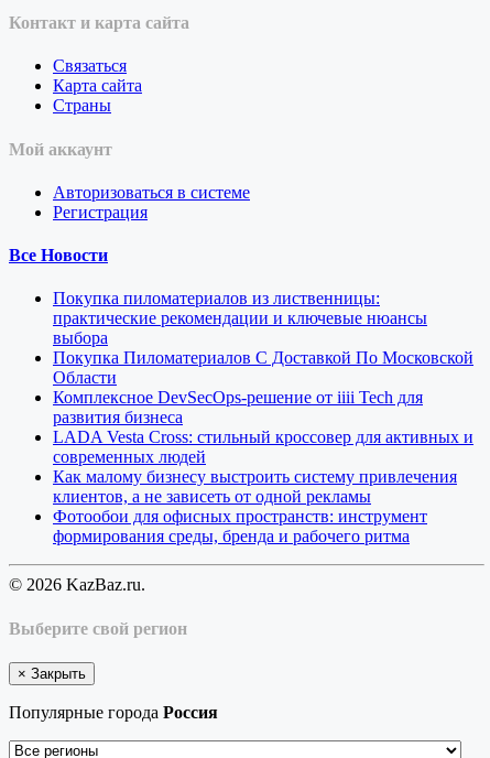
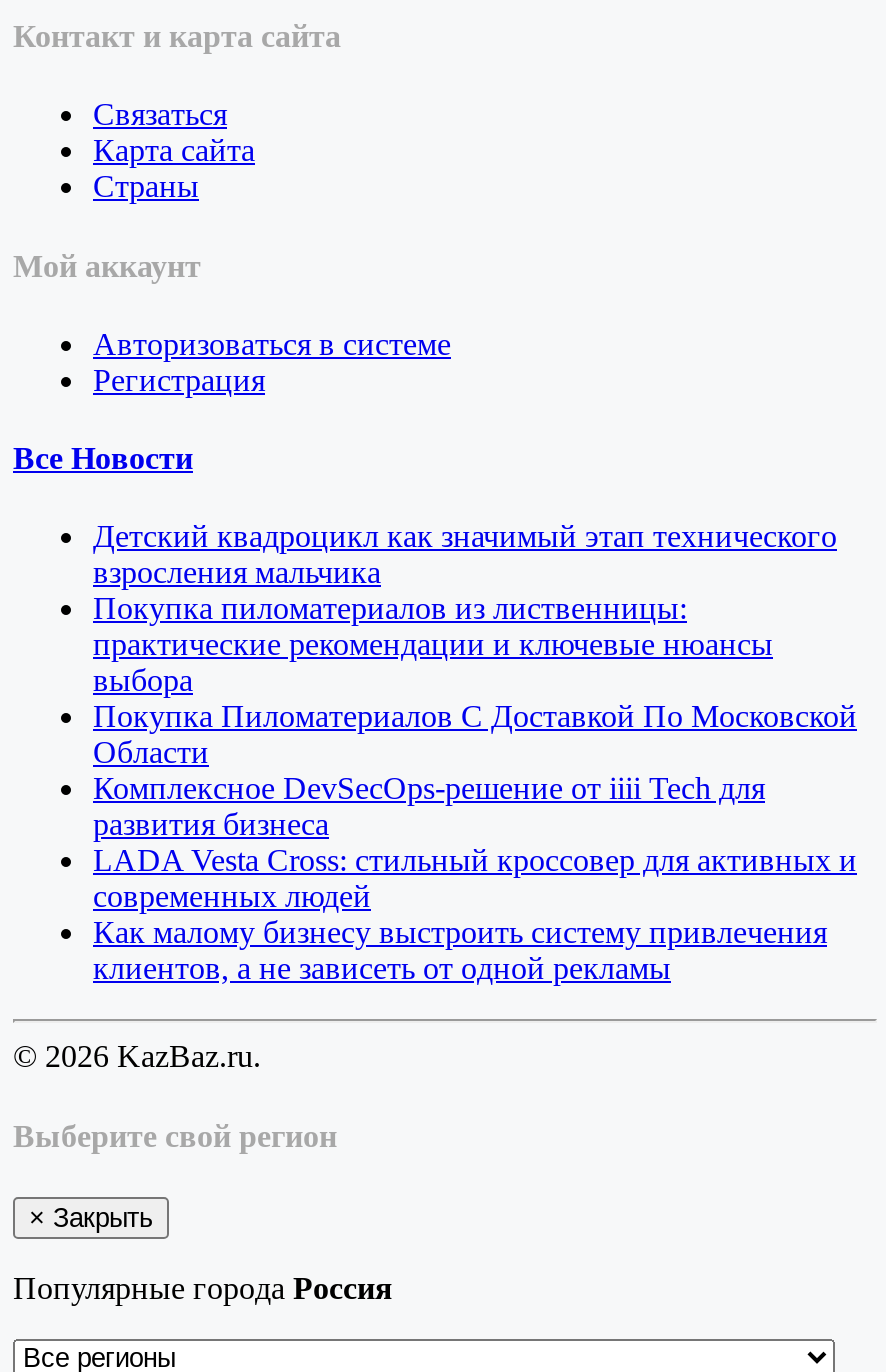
+ Детский квадроцикл как значимый этап технического
+ взросления мальчика

moved down: Покупка пиломатериалов из лиственницы: | практические рекомендации и ключевые нюансы | выбора | ... | Как малому бизнесу выстроить систему привлечения | клиентов, а не зависеть от одной рекламы

- Фотообои для офисных пространств: инструмент
- формирования среды, бренда и рабочего ритма
